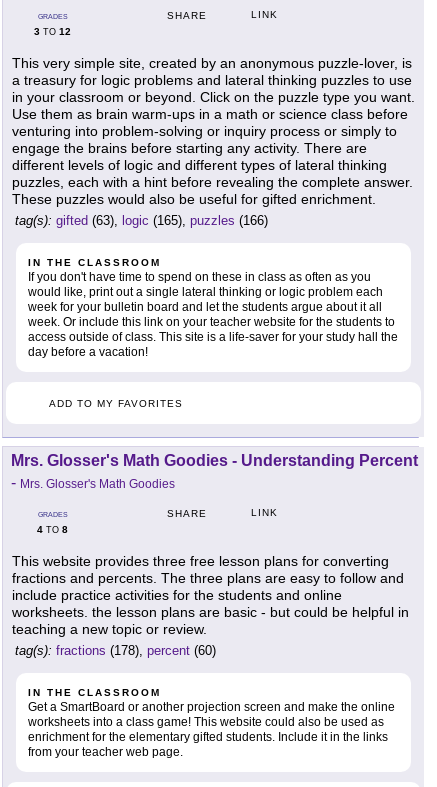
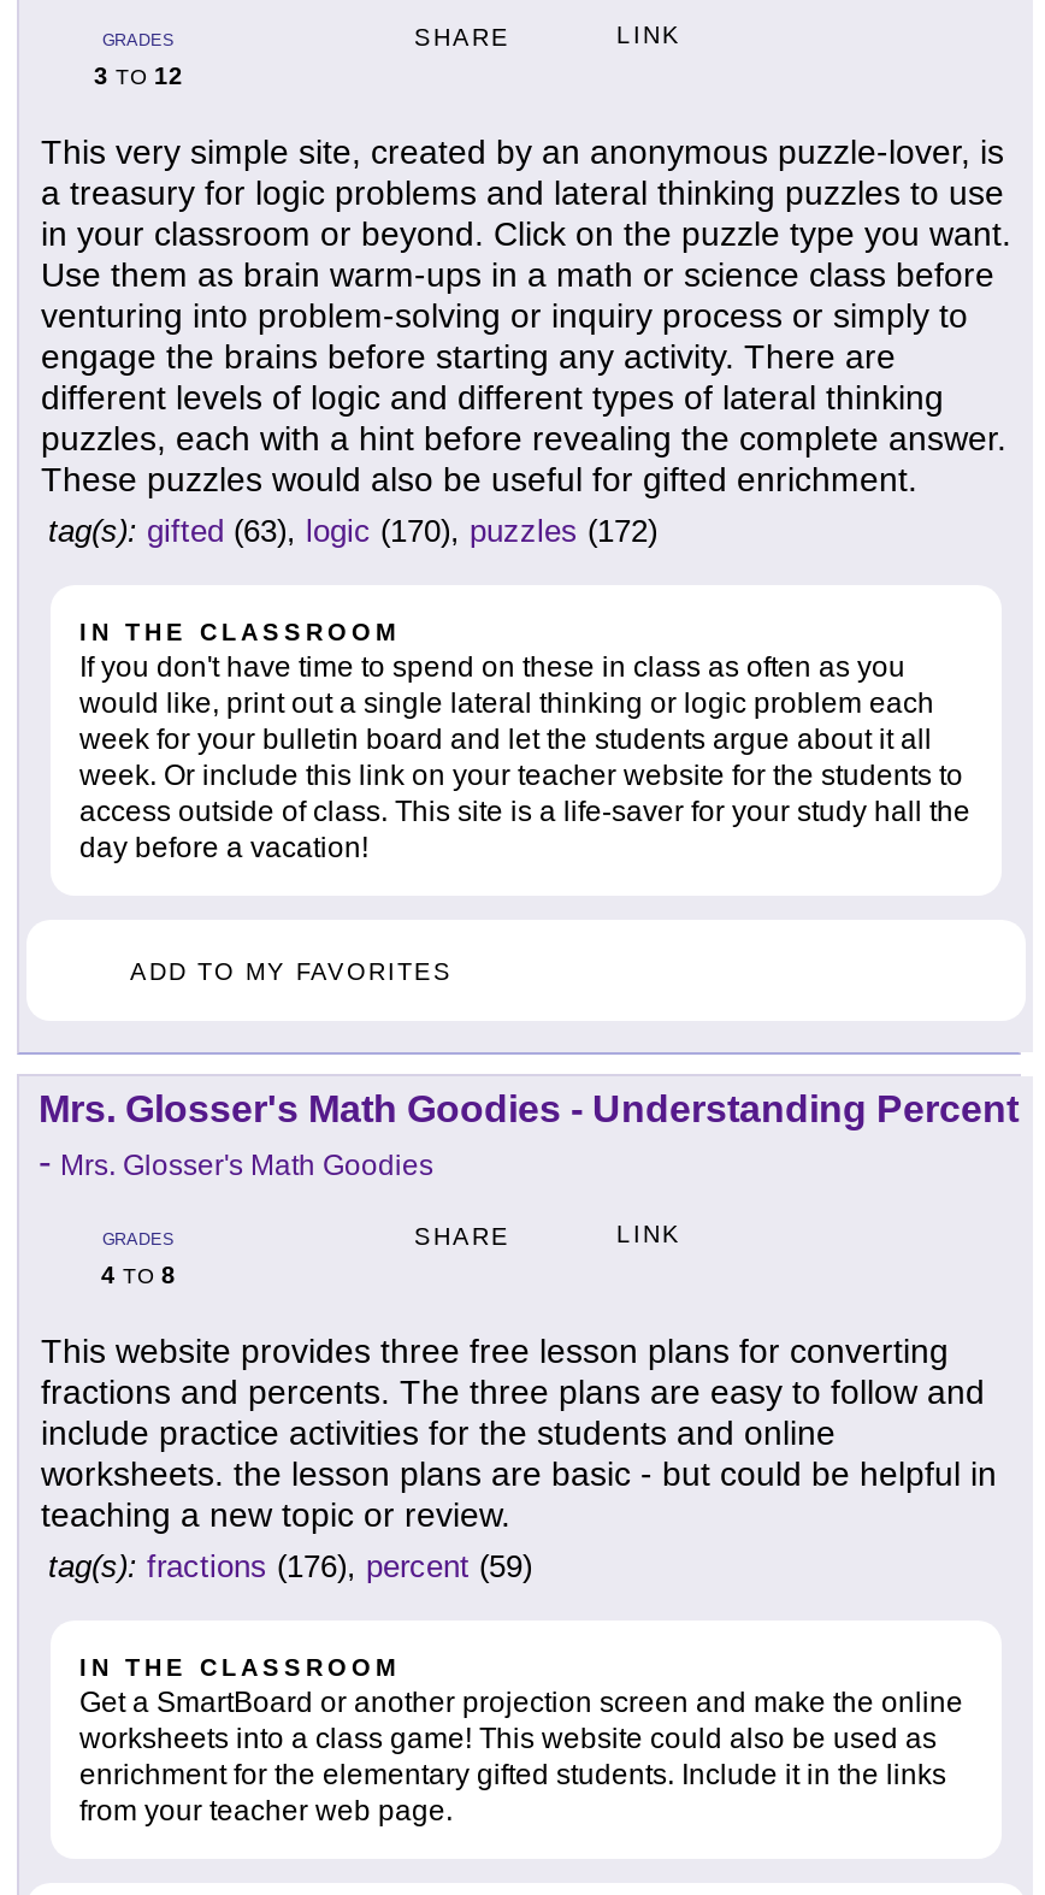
- tag(s): gifted (63), logic (165), puzzles (166)
+ tag(s): gifted (63), logic (170), puzzles (172)

- tag(s): fractions (178), percent (60)
+ tag(s): fractions (176), percent (59)
